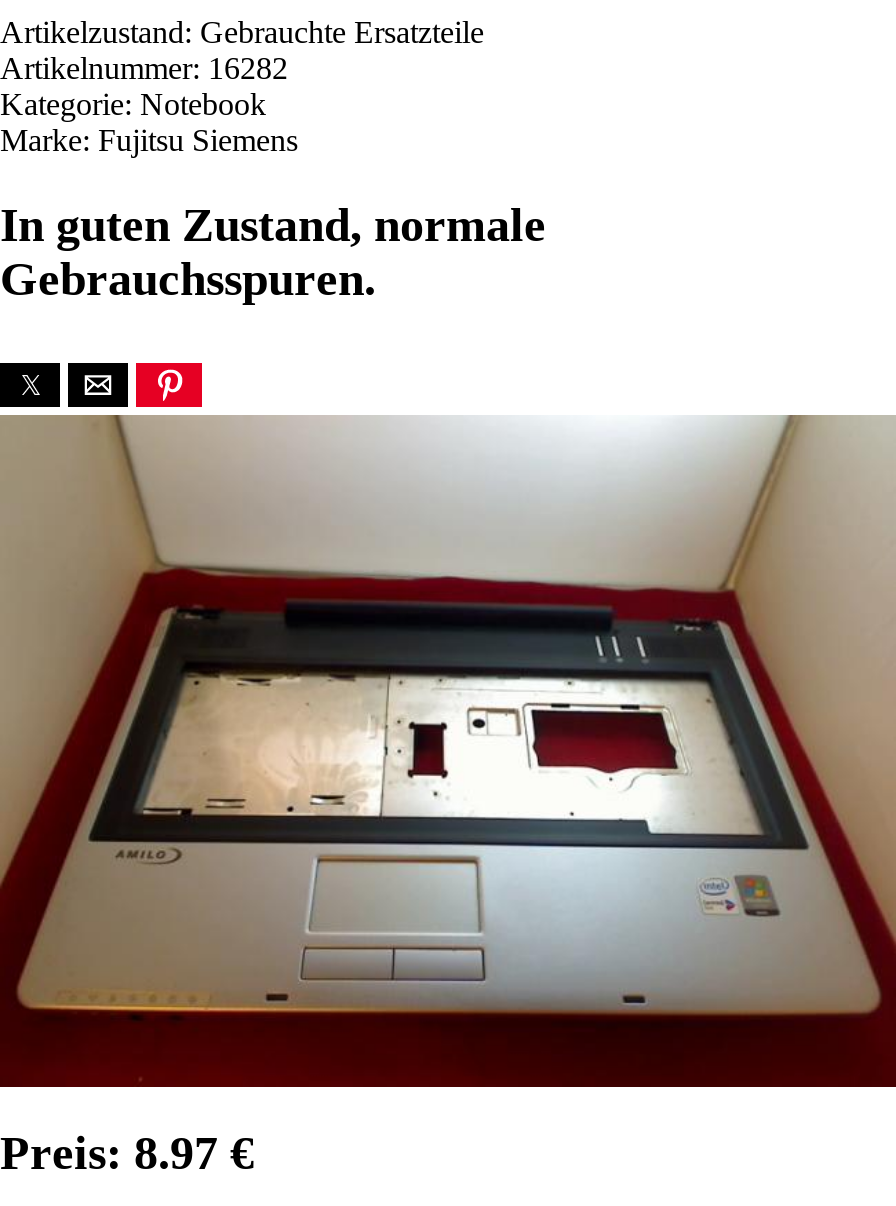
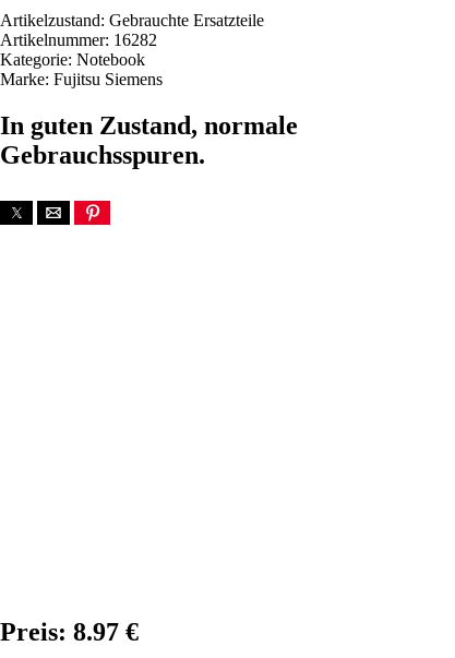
- [image]
